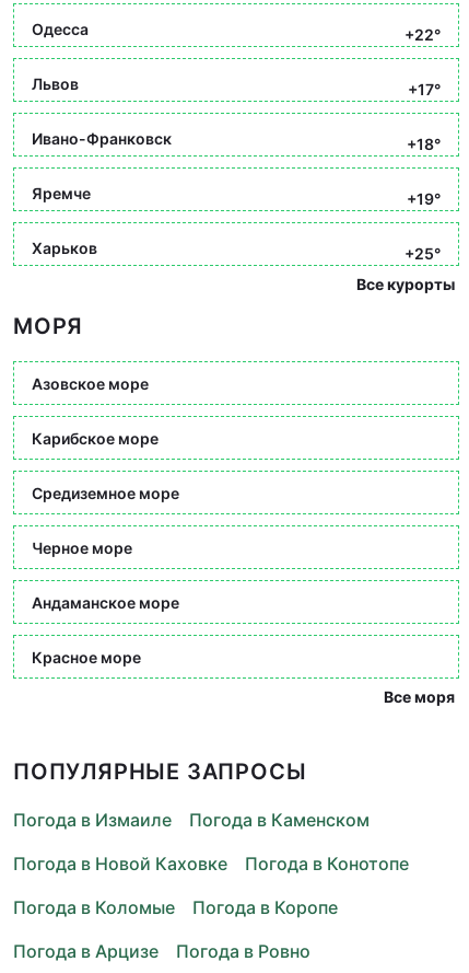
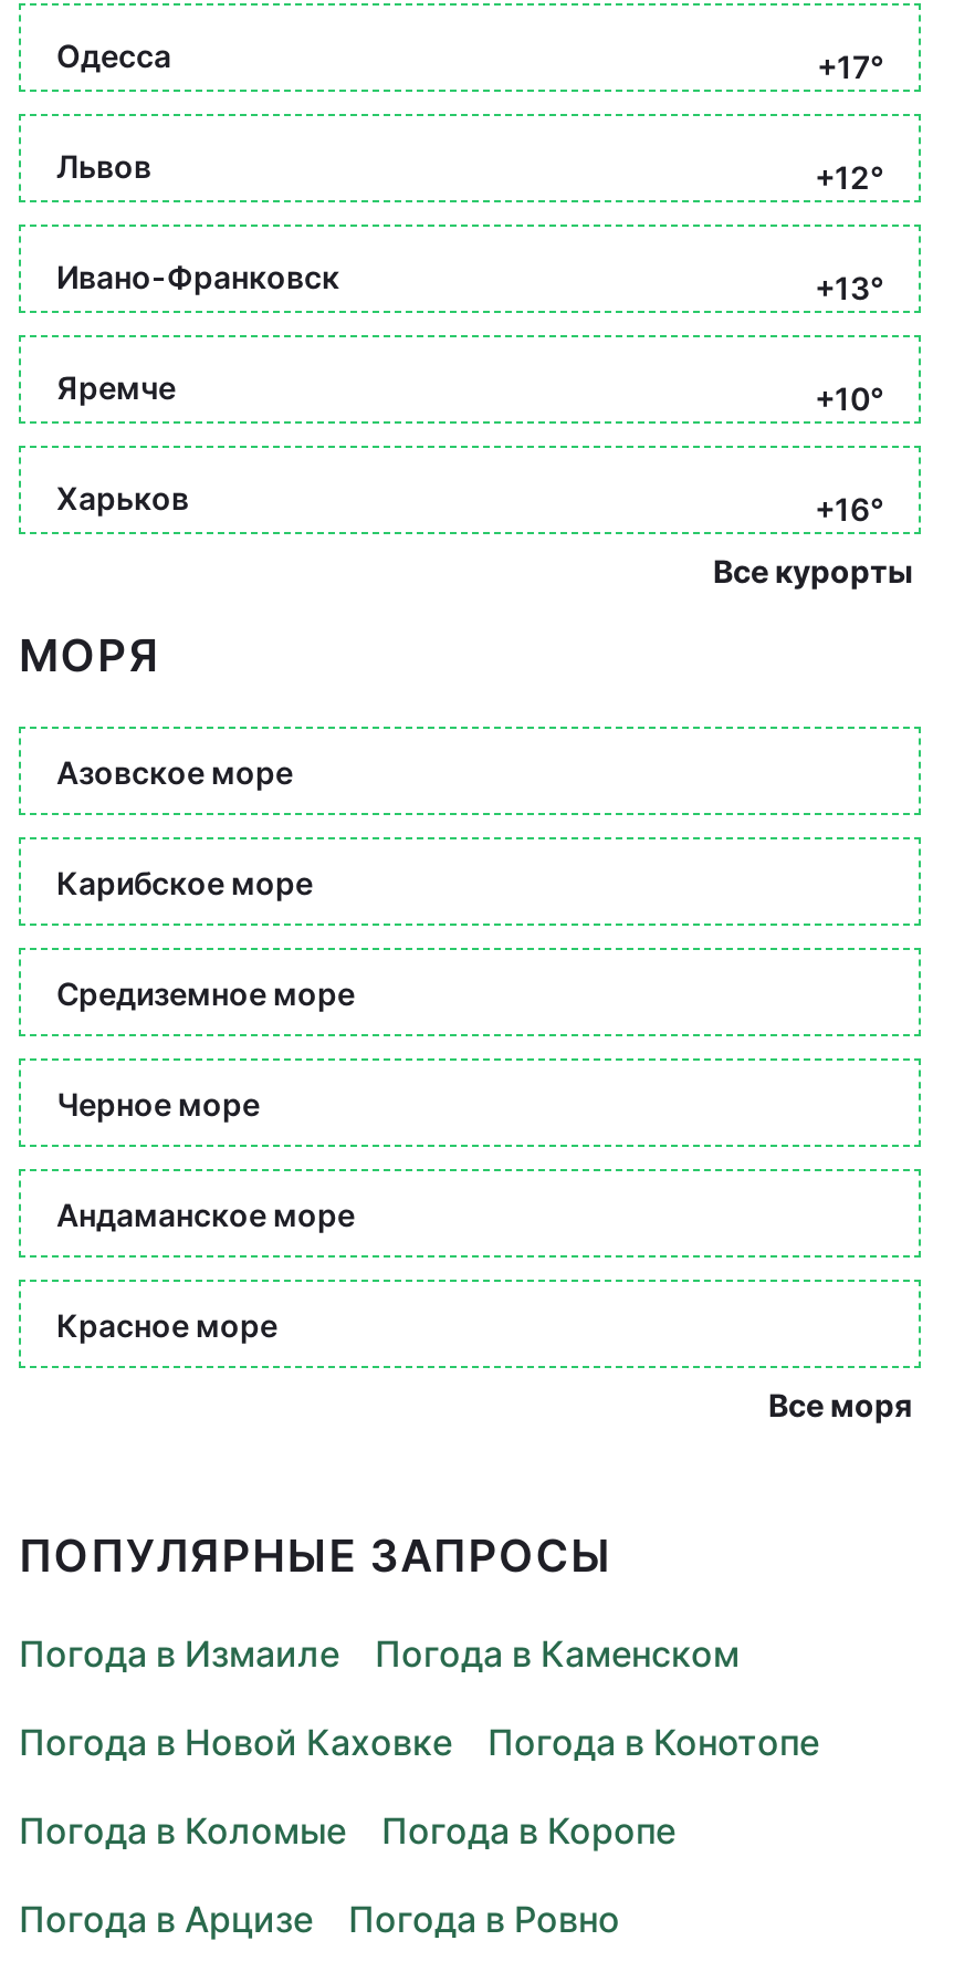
- +22°
+ +17°

- +17°
+ +12°

- +18°
+ +13°

- +19°
+ +10°

- +25°
+ +16°
